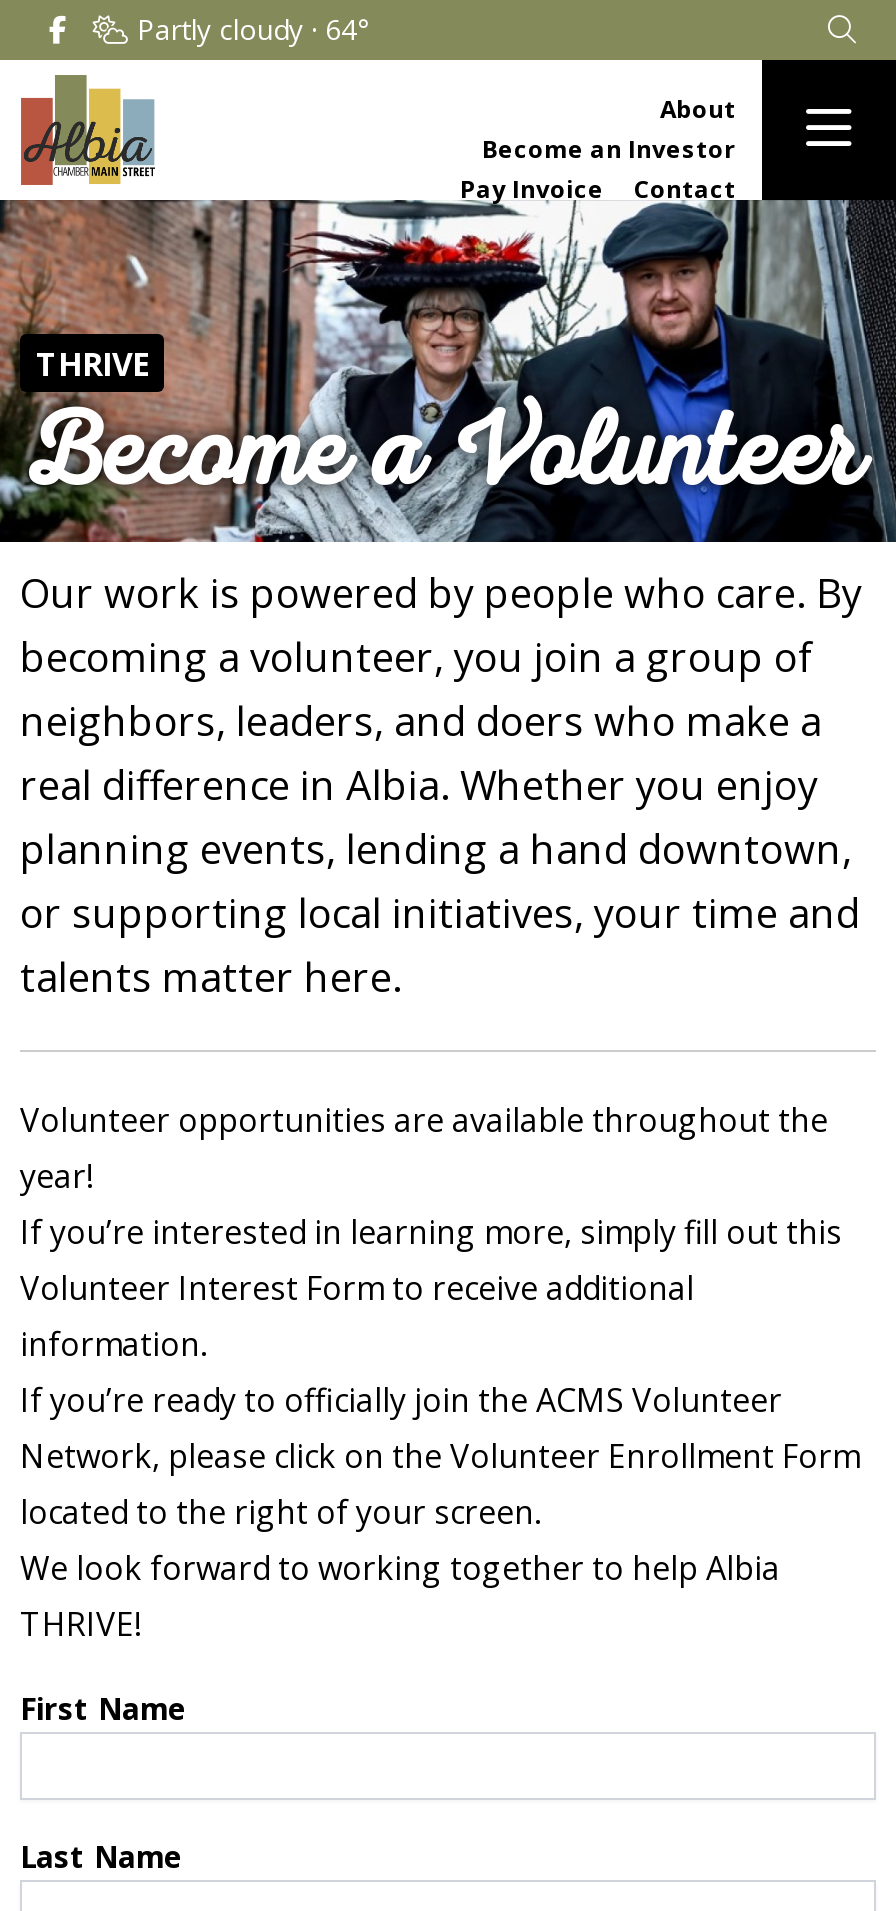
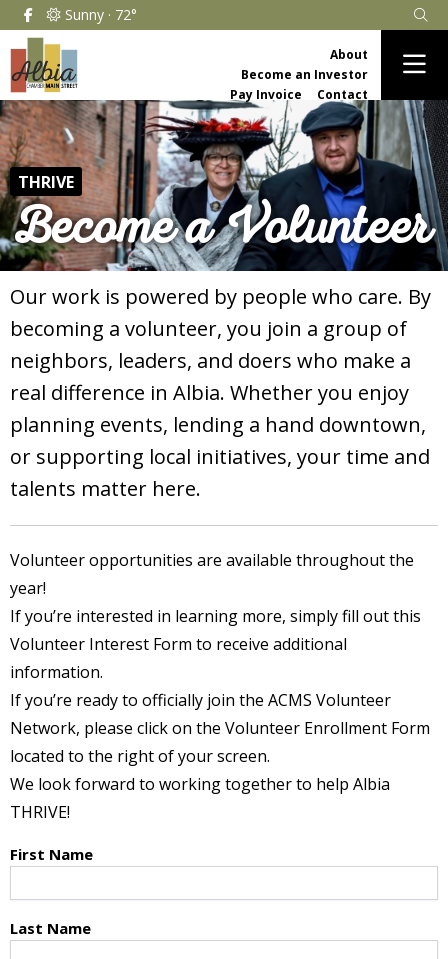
- Partly cloudy · 64°
+ Sunny · 72°
